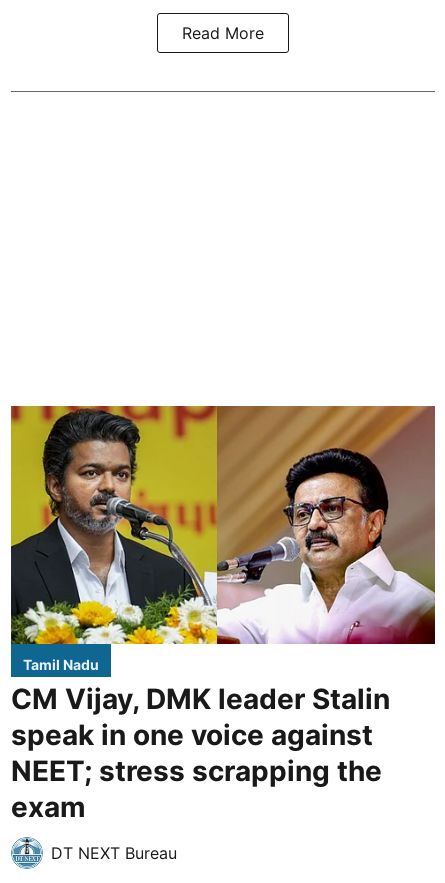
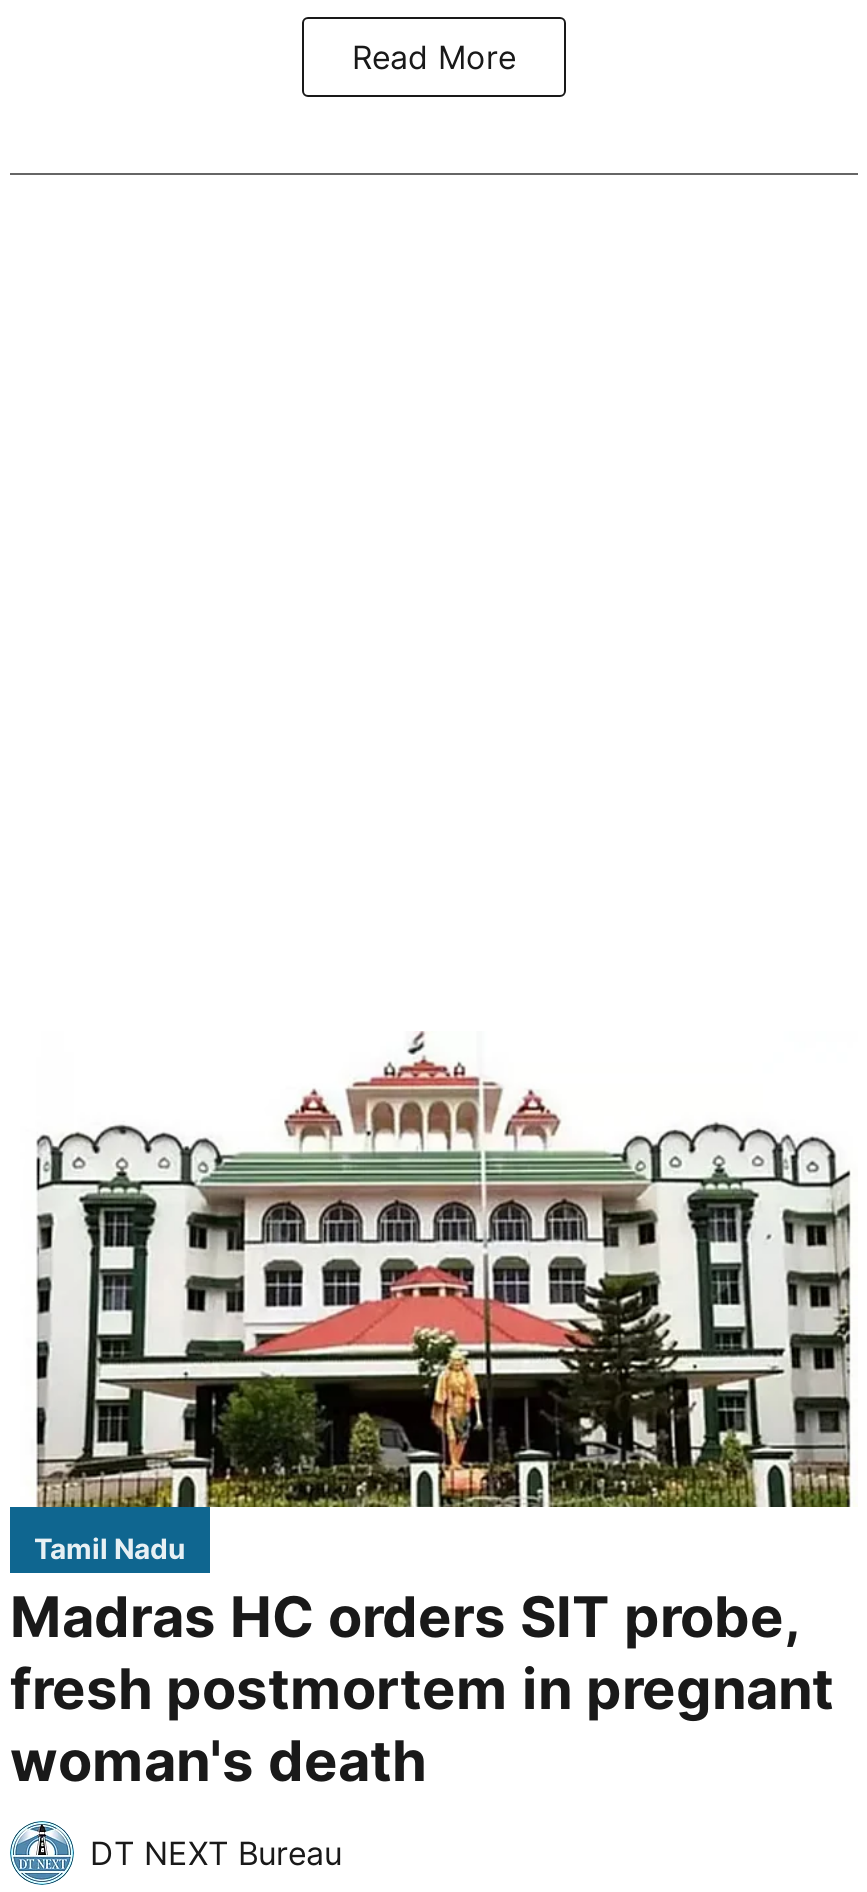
- [image]
- CM Vijay, DMK leader Stalin
- speak in one voice against
- NEET; stress scrapping the
- exam
+ [image]
+ Madras HC orders SIT probe,
+ fresh postmortem in pregnant
+ woman's death

moved down: Tamil Nadu
